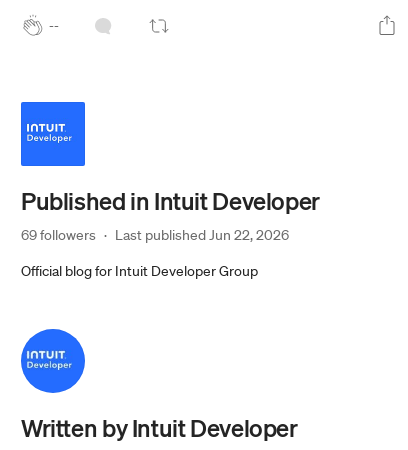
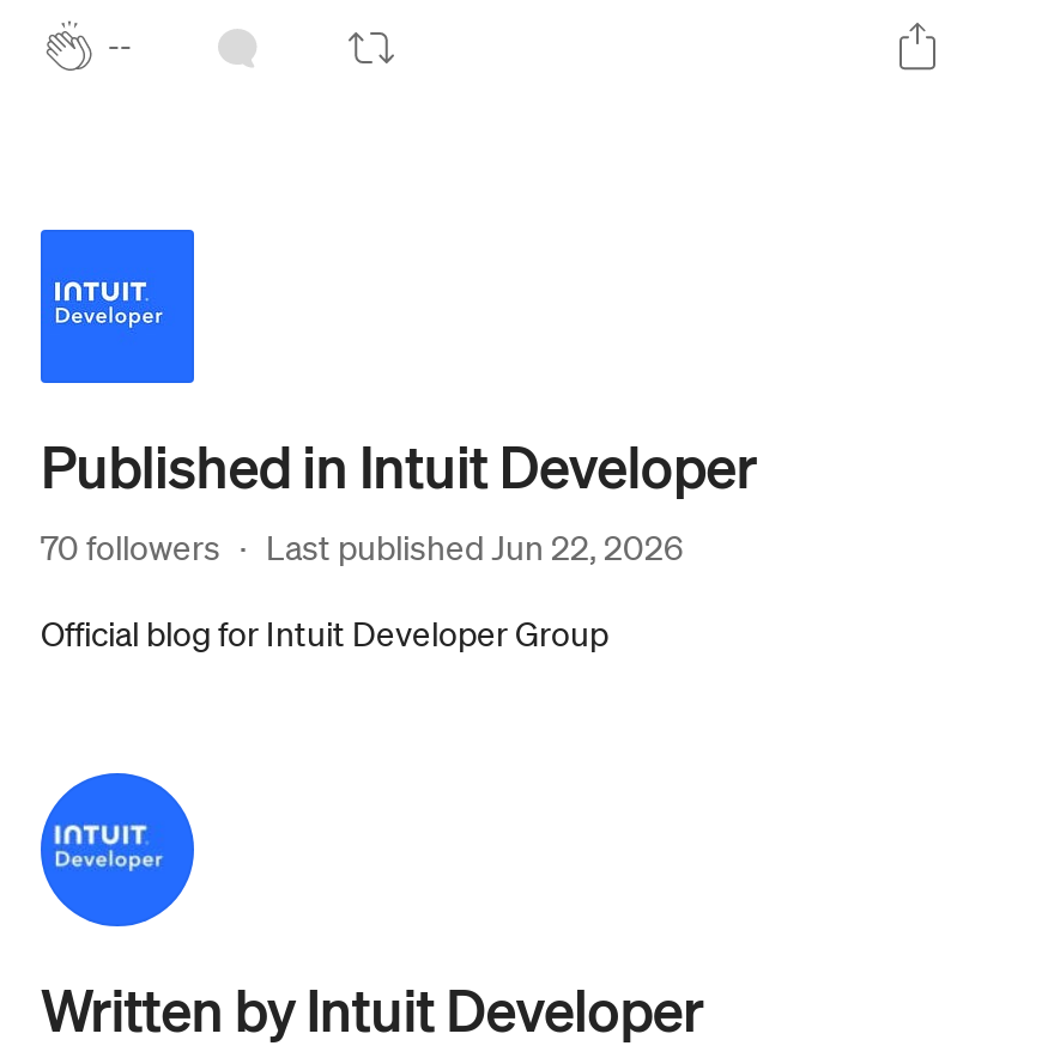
- 69 followers · Last published Jun 22, 2026
+ 70 followers · Last published Jun 22, 2026
